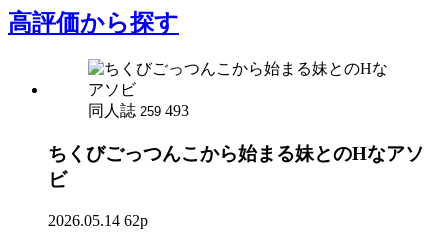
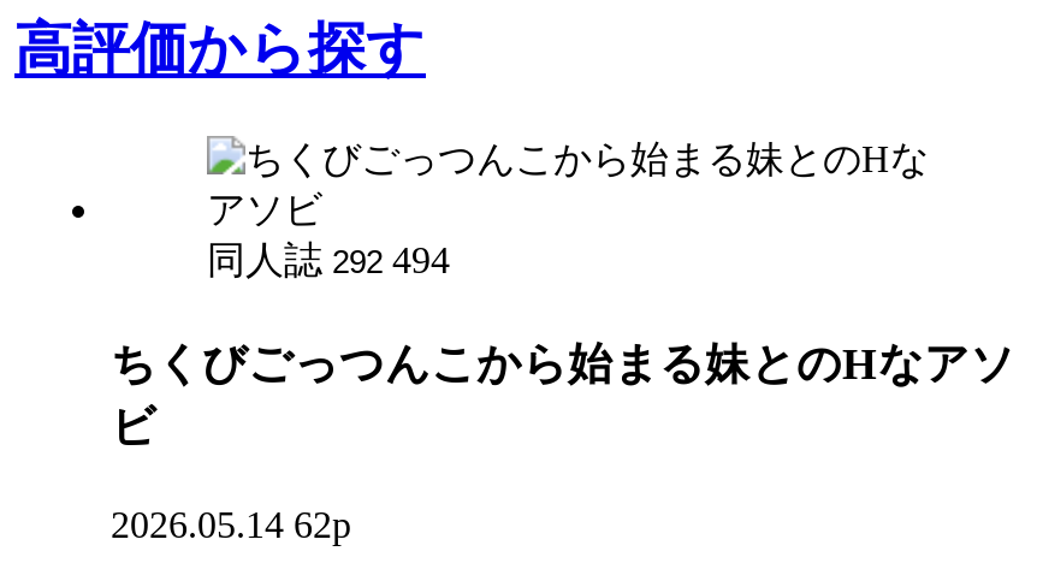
- 同人誌 259 493
+ 同人誌 292 494
